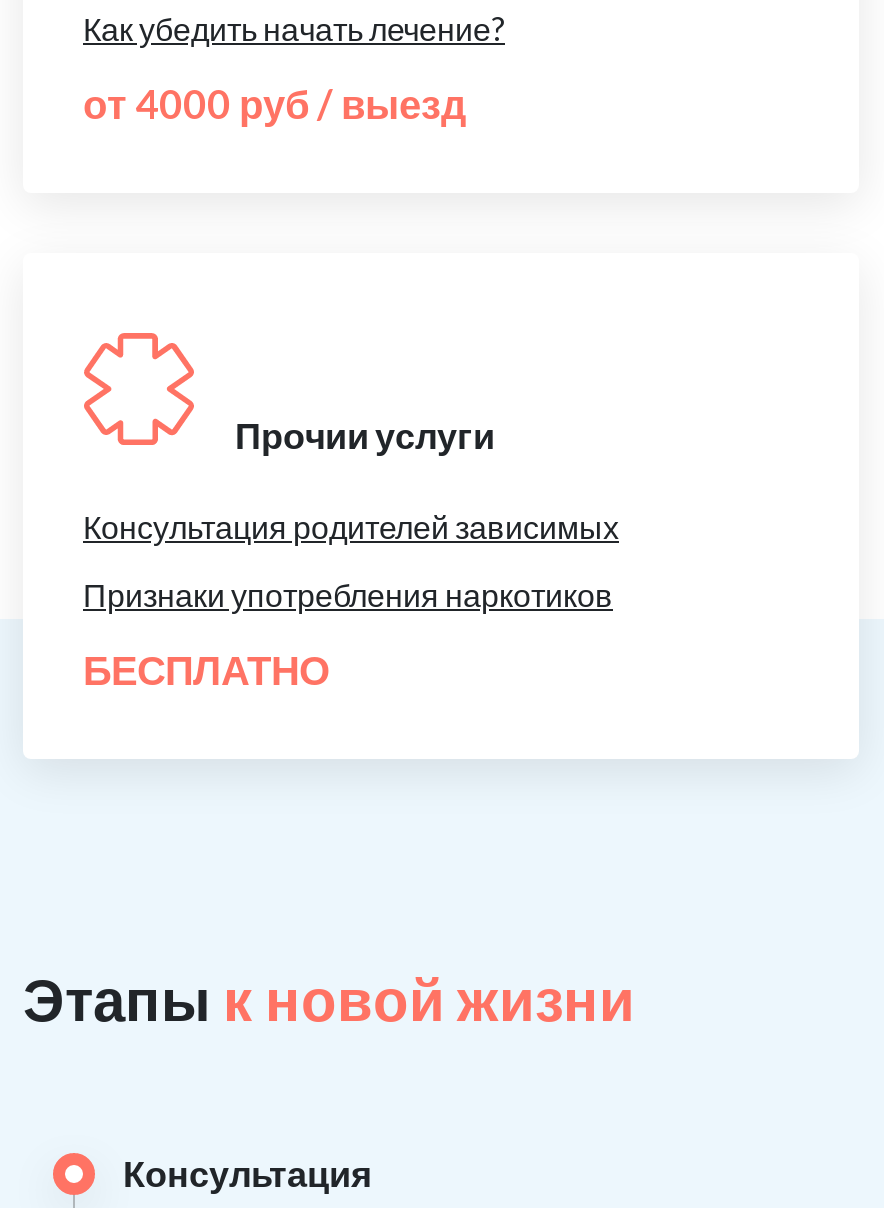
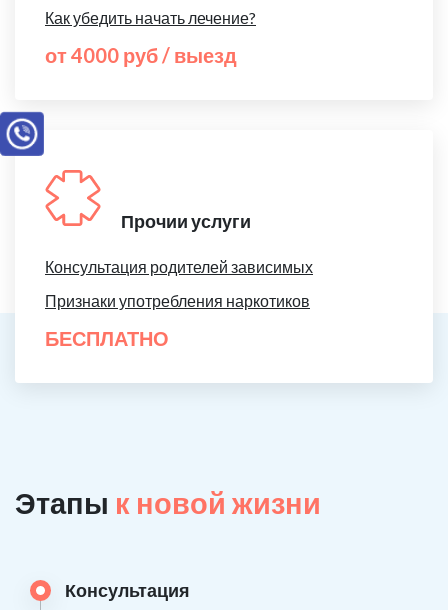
+ [image]
